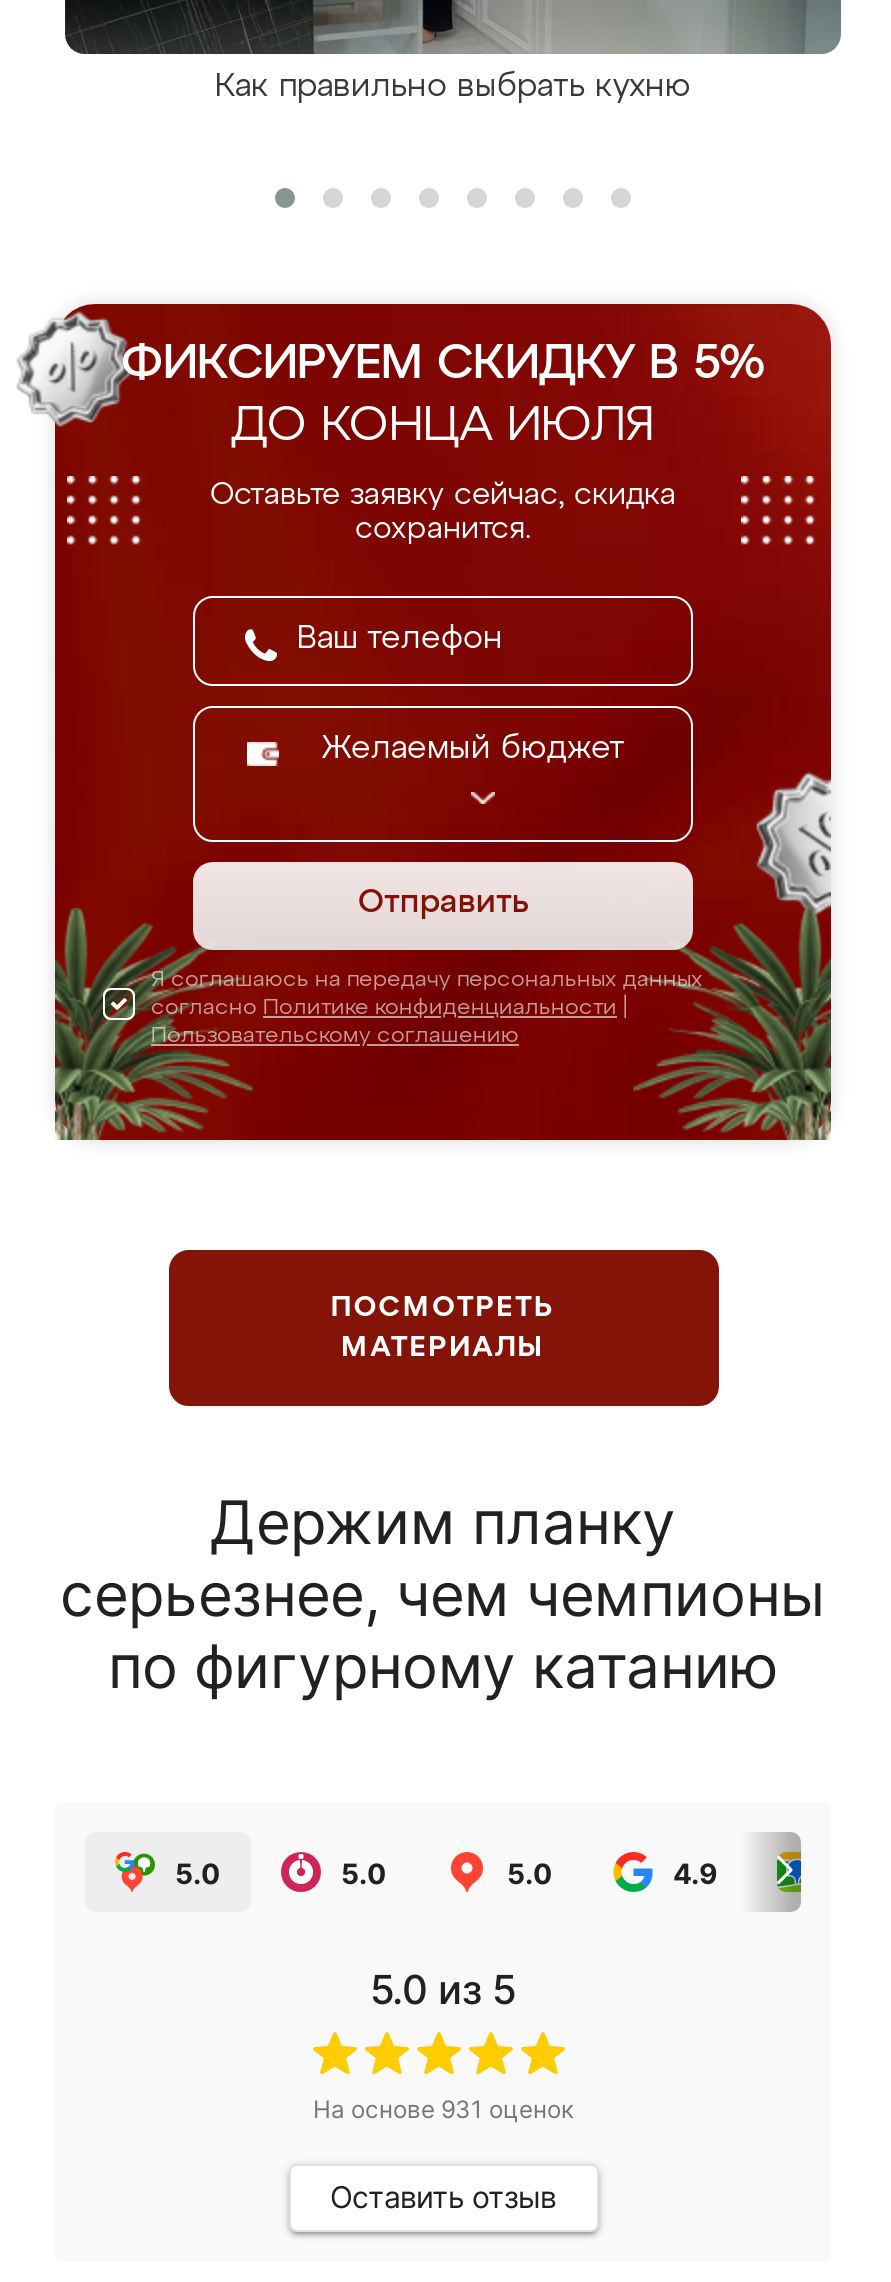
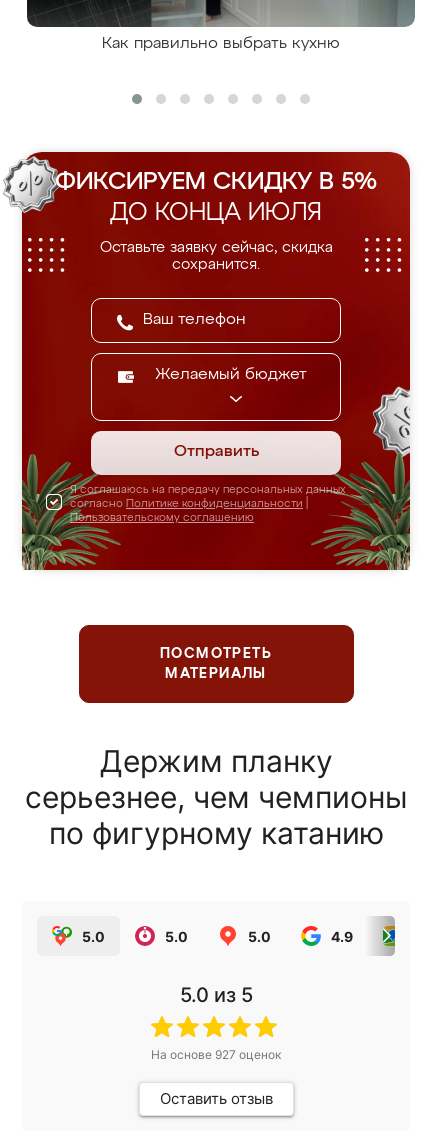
- На основе 931 оценок
+ На основе 927 оценок
